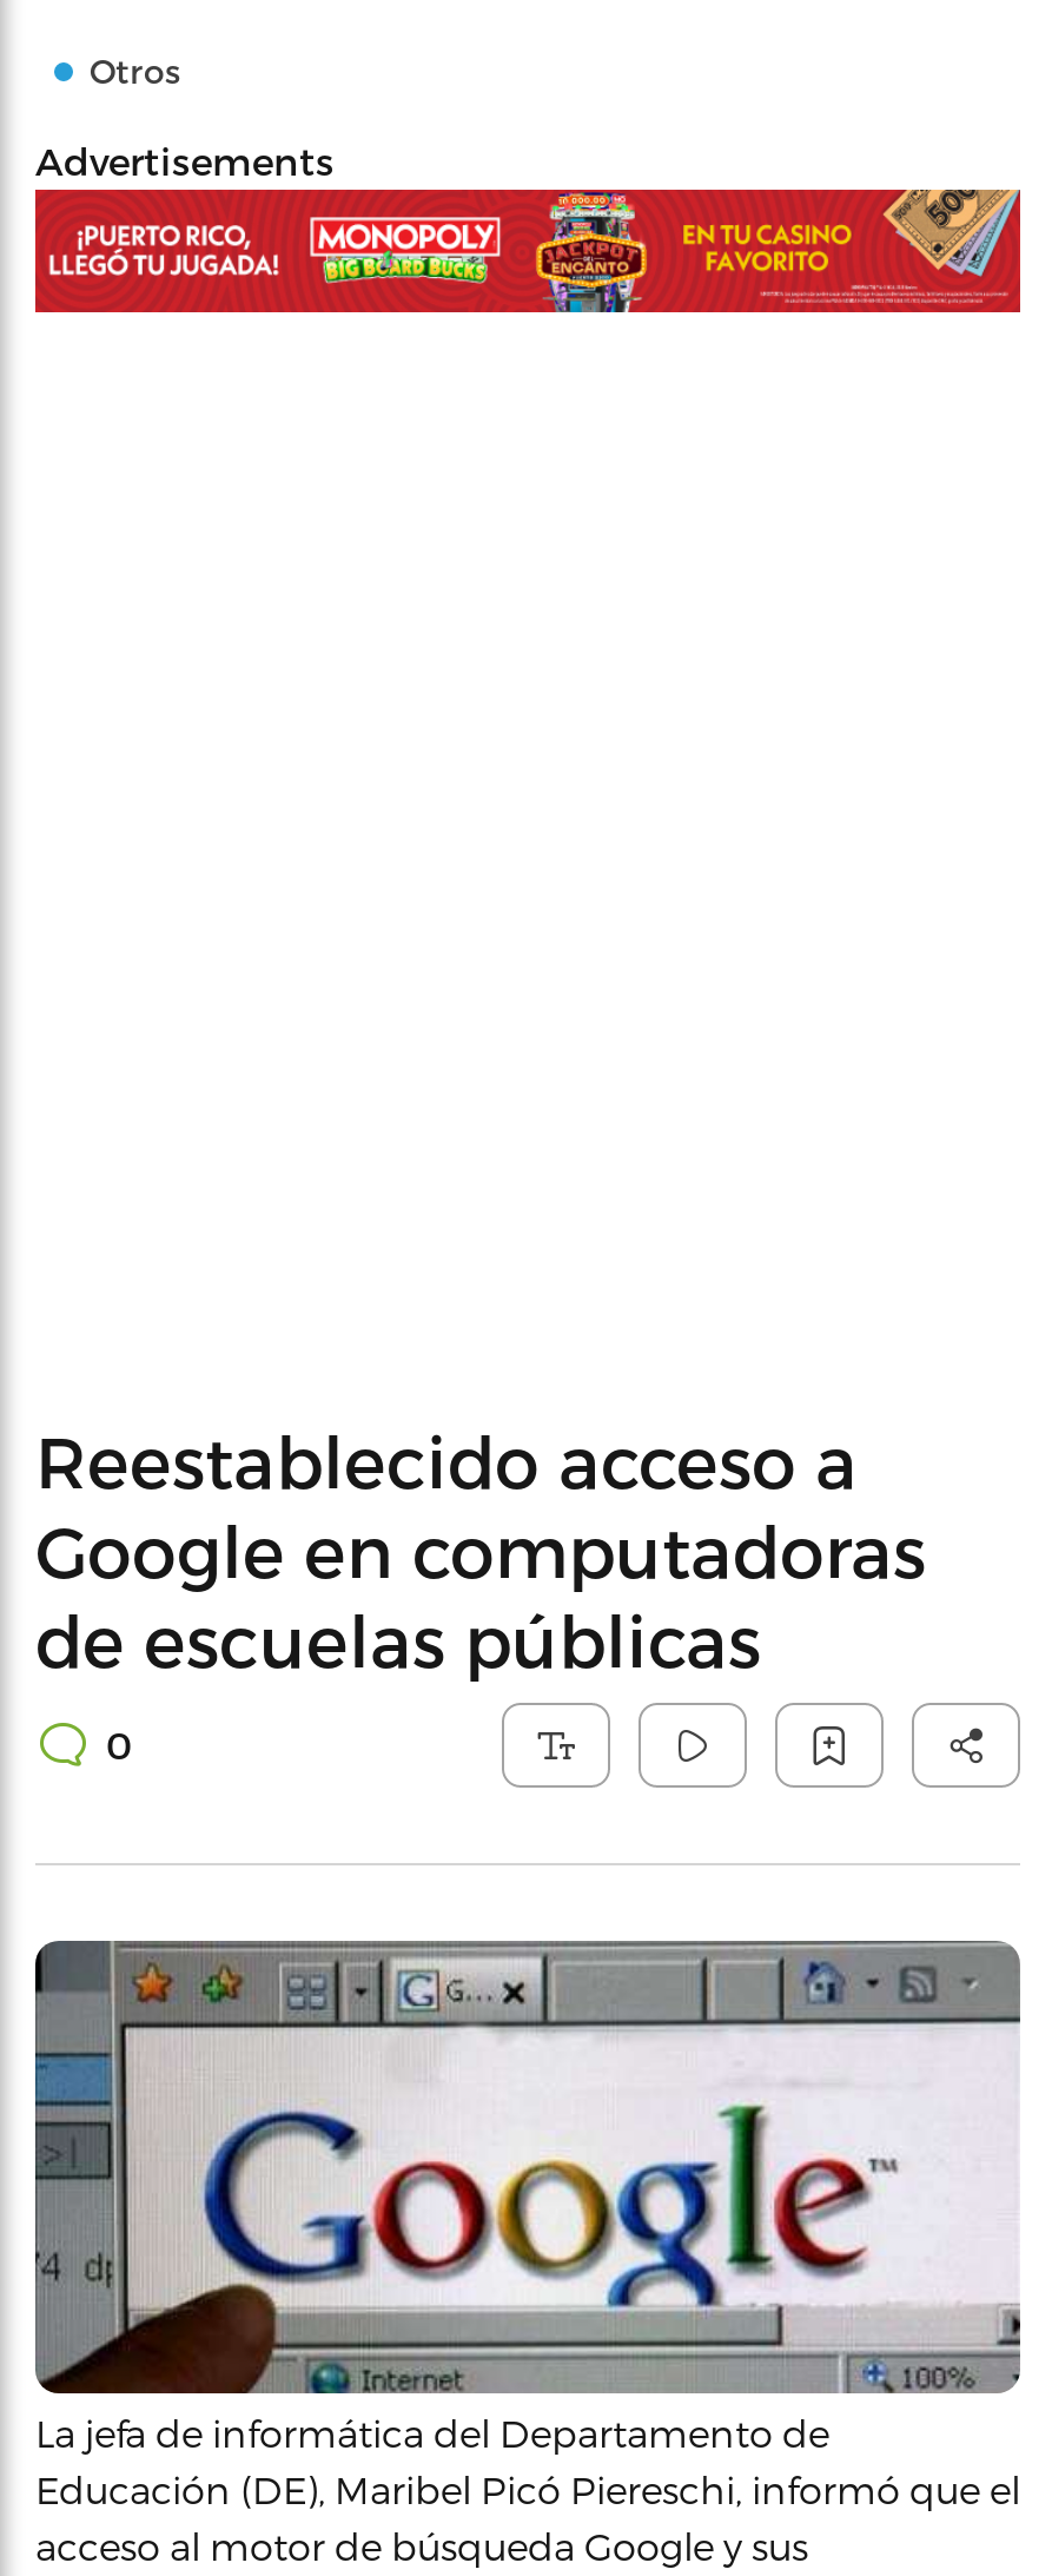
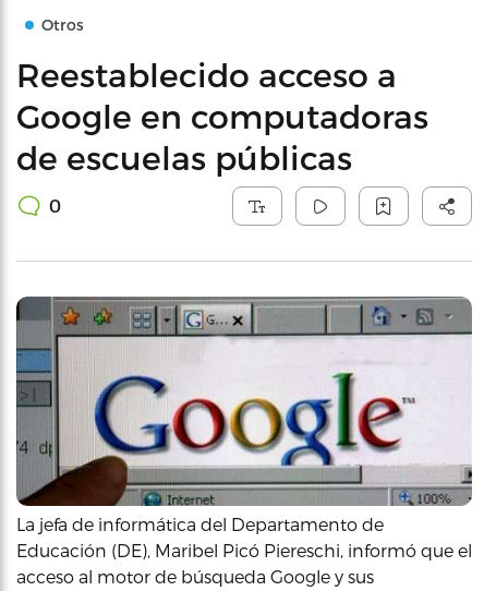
- Advertisements

- [image]
